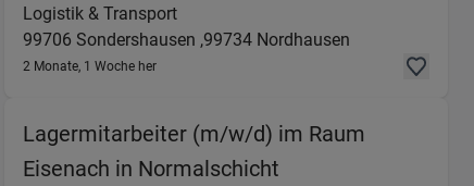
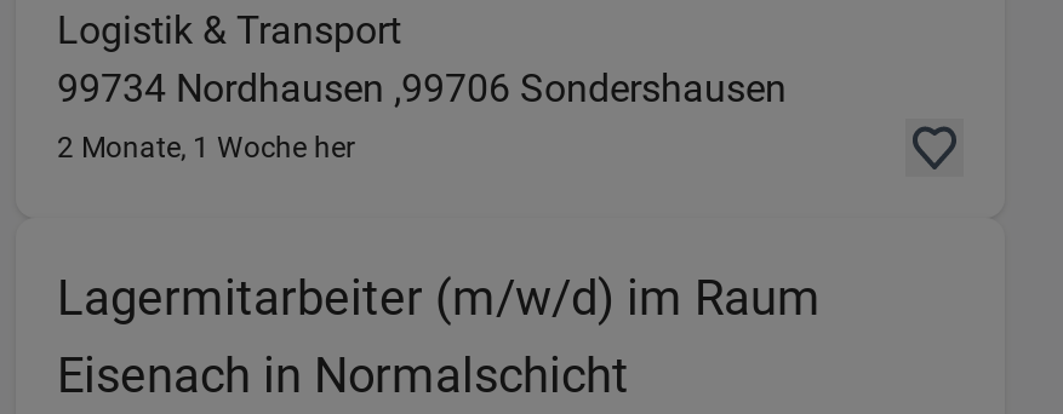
- 99706 Sondershausen , 99734 Nordhausen
+ 99734 Nordhausen , 99706 Sondershausen
